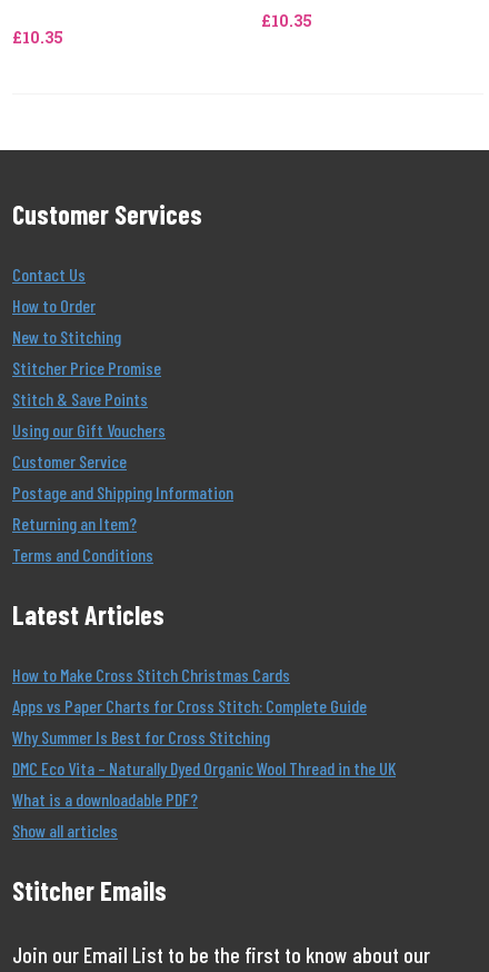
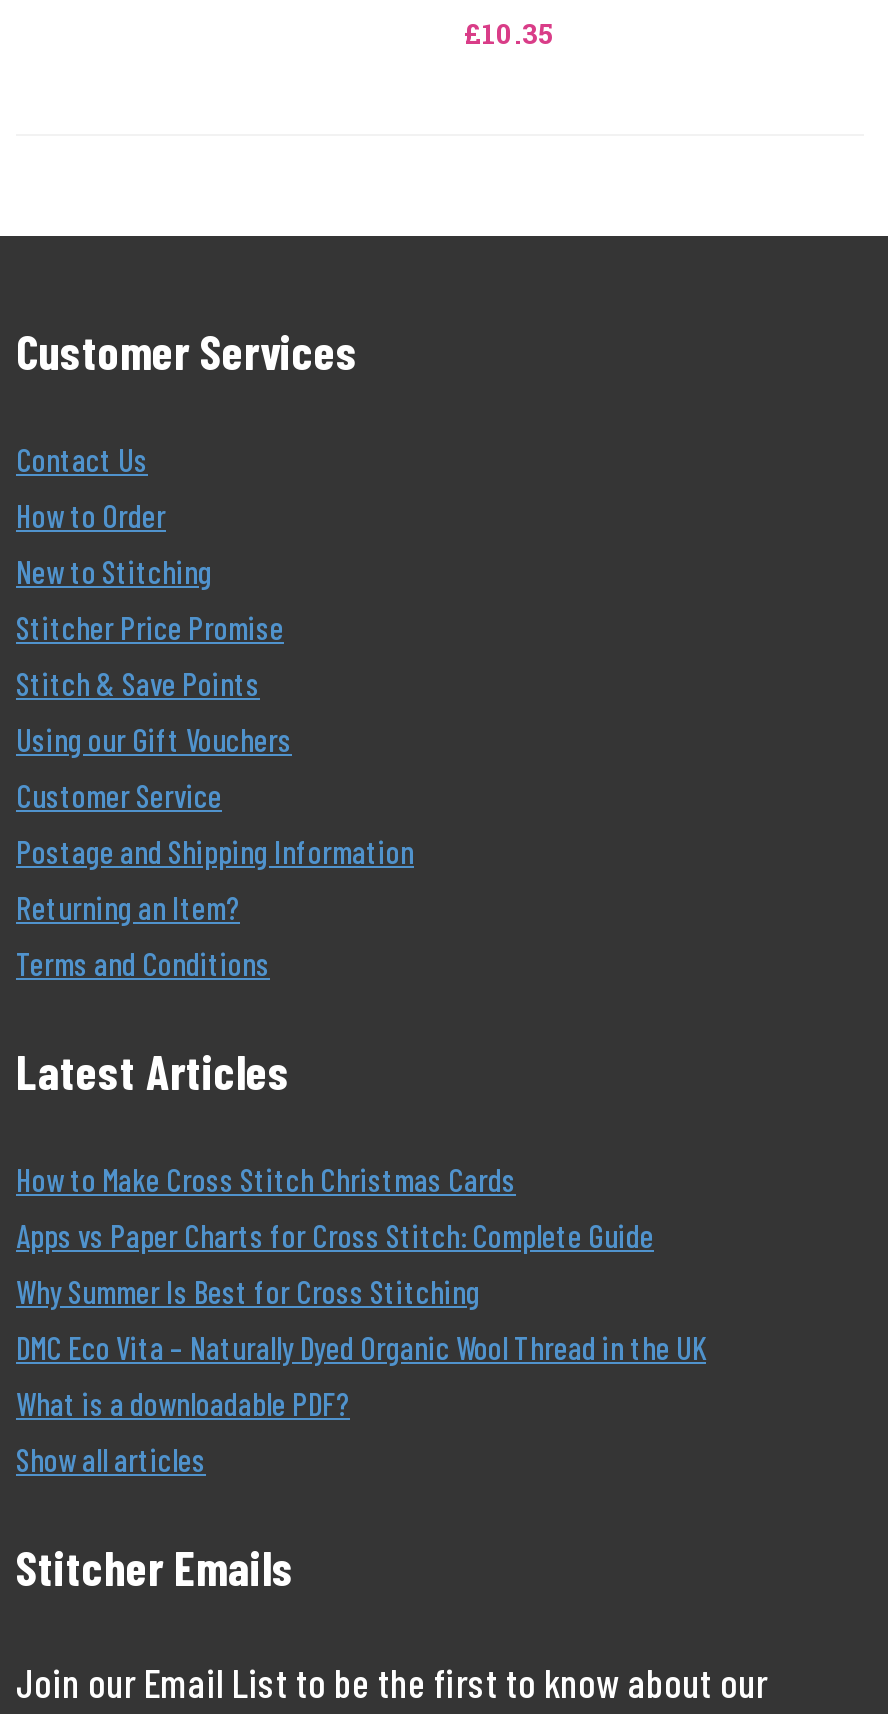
- £10.35
